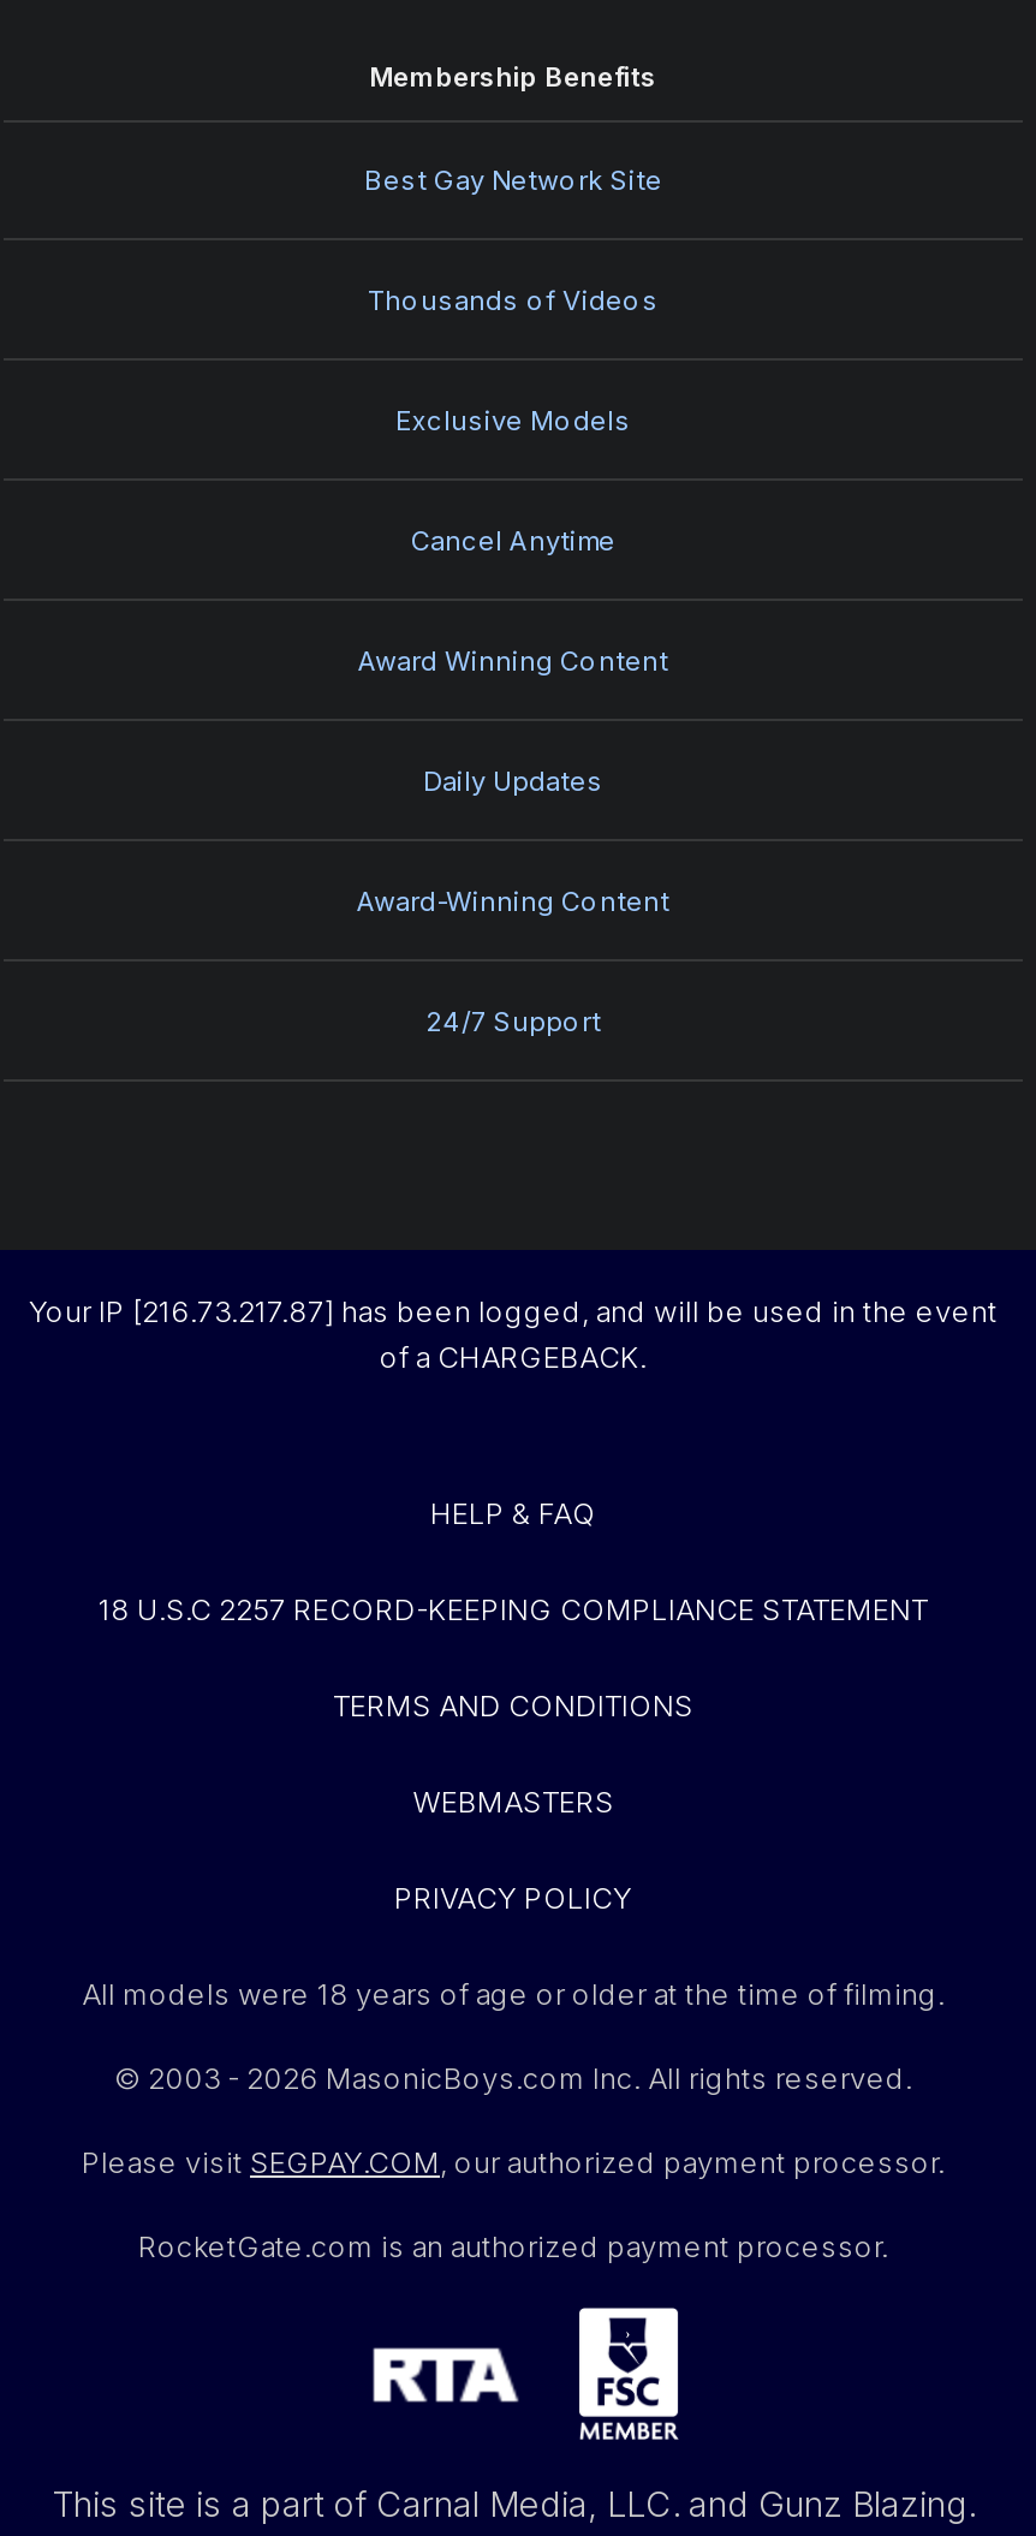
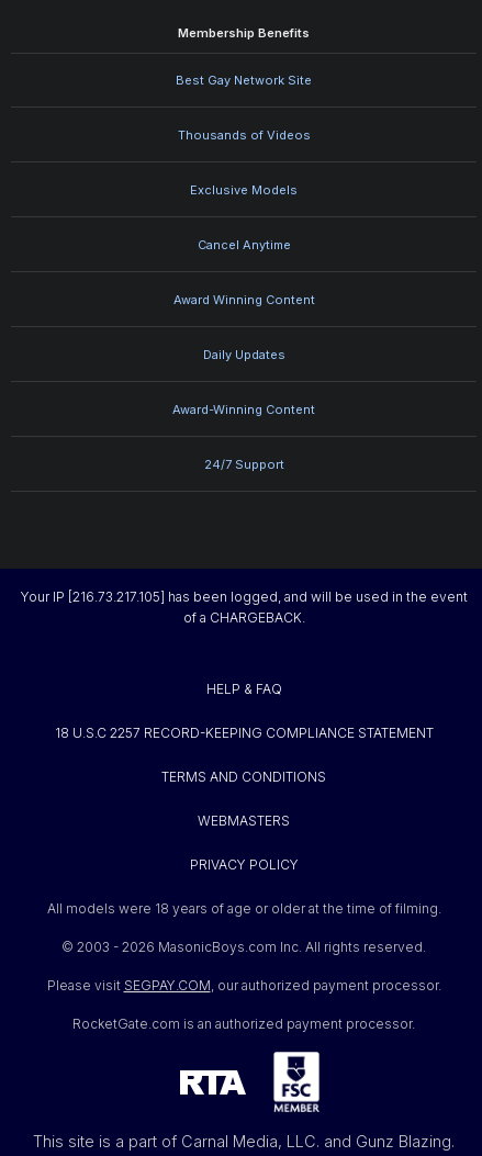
- Your IP [216.73.217.87] has been logged, and will be used in the event
+ Your IP [216.73.217.105] has been logged, and will be used in the event
